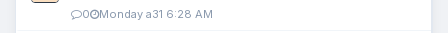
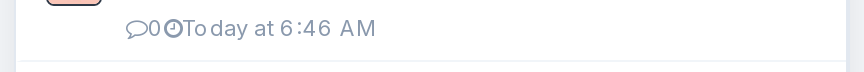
- 0 Monday a31 6:28 AM
+ 0 Today at 6:46 AM
